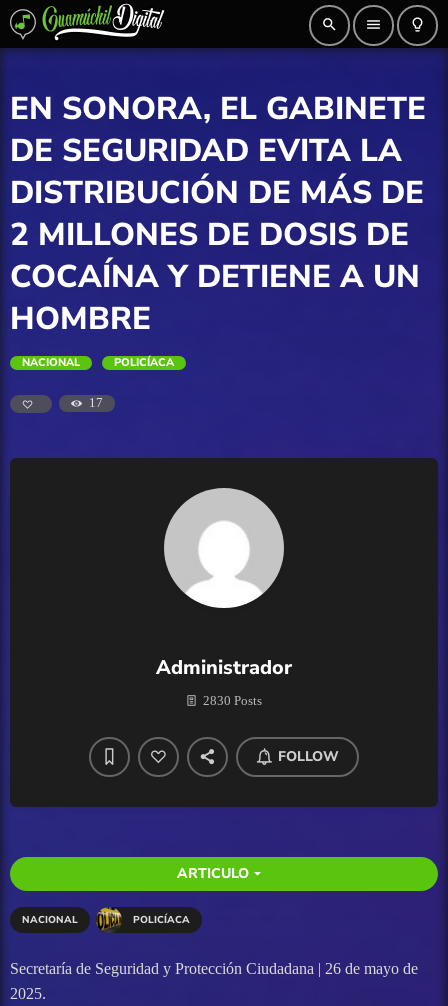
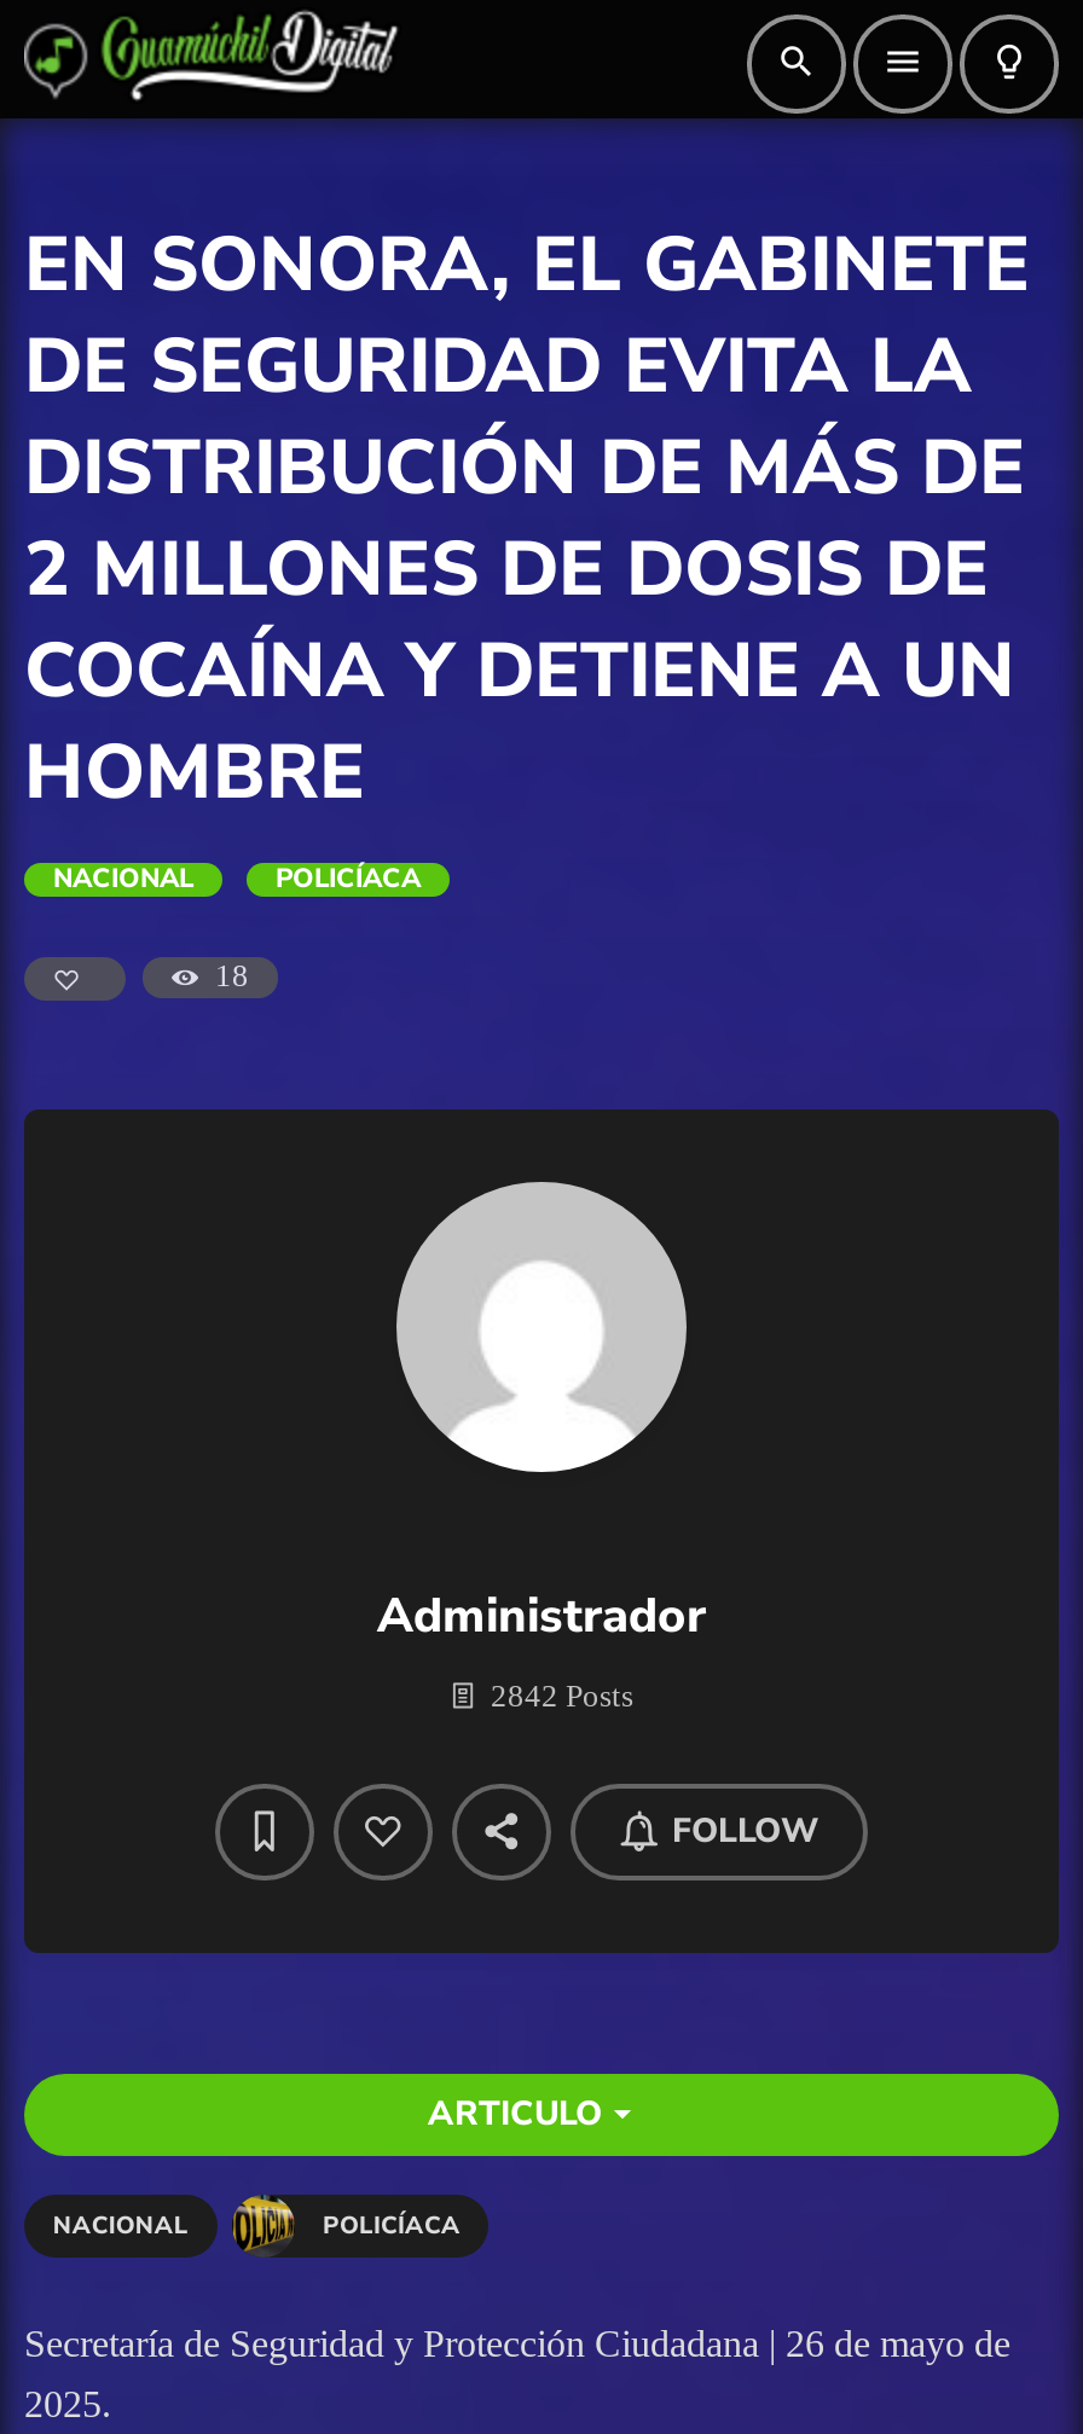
- 17
+ 18

- 2830 Posts
+ 2842 Posts
